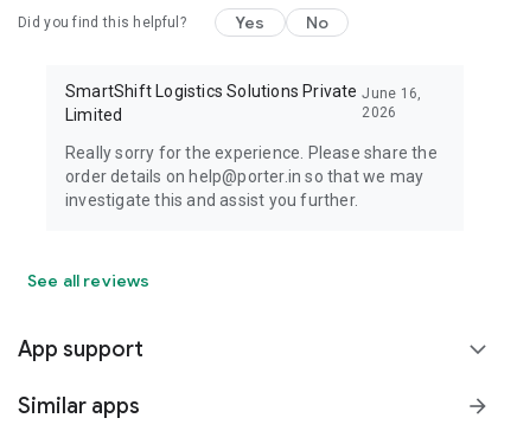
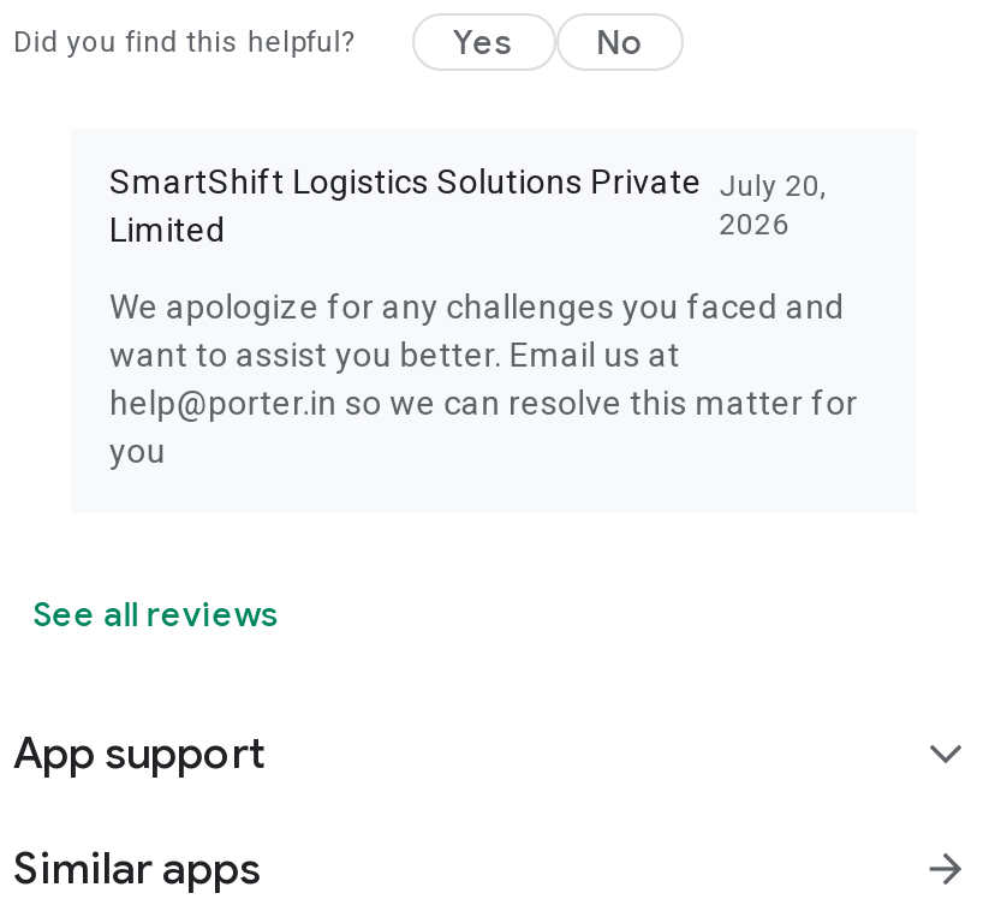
- SmartShift Logistics Solutions Private June 16,
+ SmartShift Logistics Solutions Private July 20,

- Really sorry for the experience. Please share the
- order details on help@porter.in so that we may
- investigate this and assist you further.
+ We apologize for any challenges you faced and
+ want to assist you better. Email us at
+ help@porter.in so we can resolve this matter for
+ you
